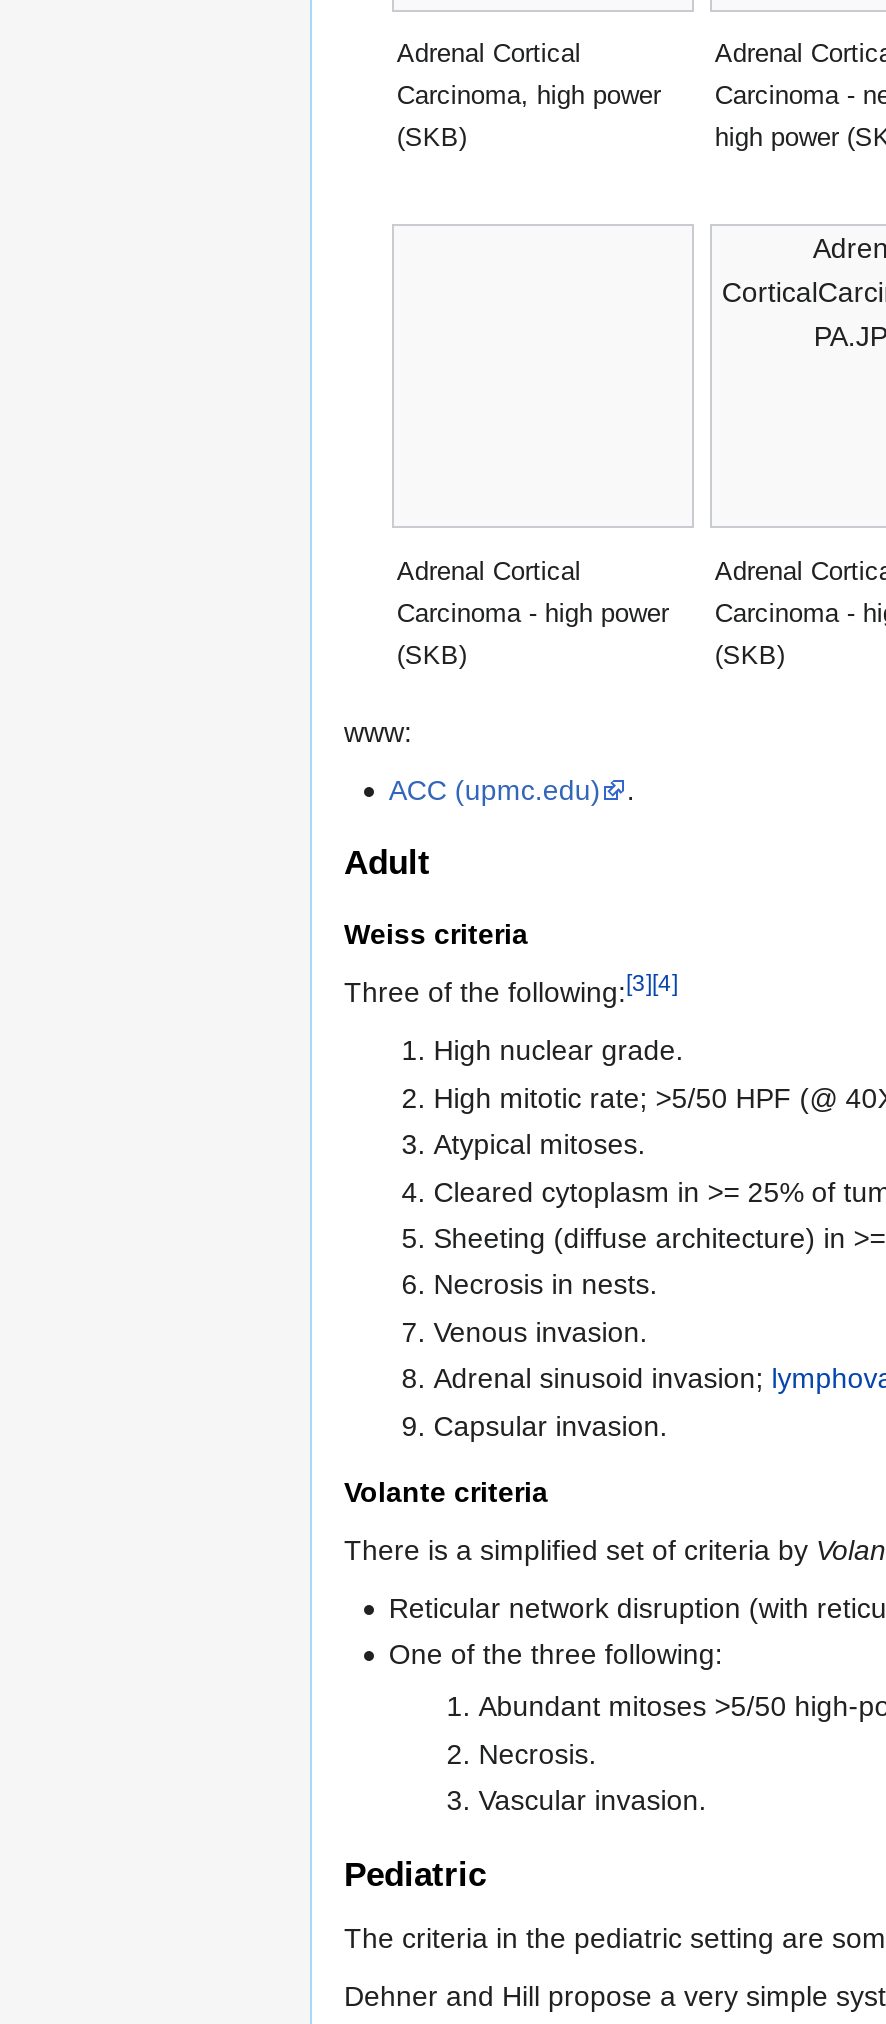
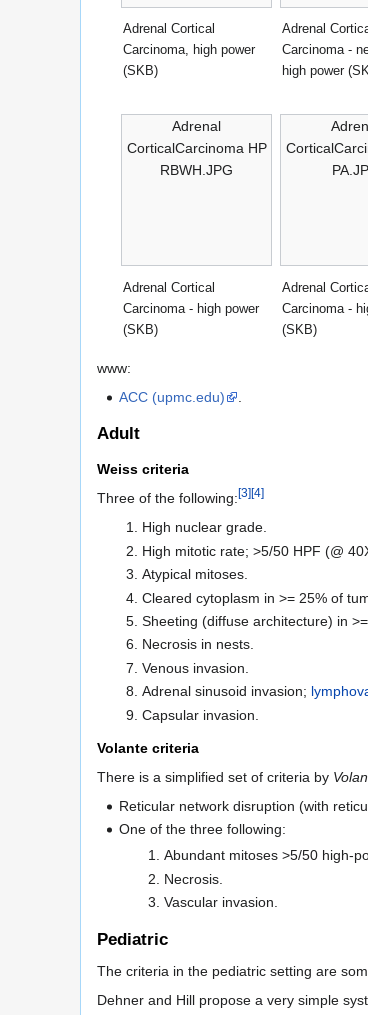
+ Adrenal
+ CorticalCarcinoma HP
+ RBWH.JPG
